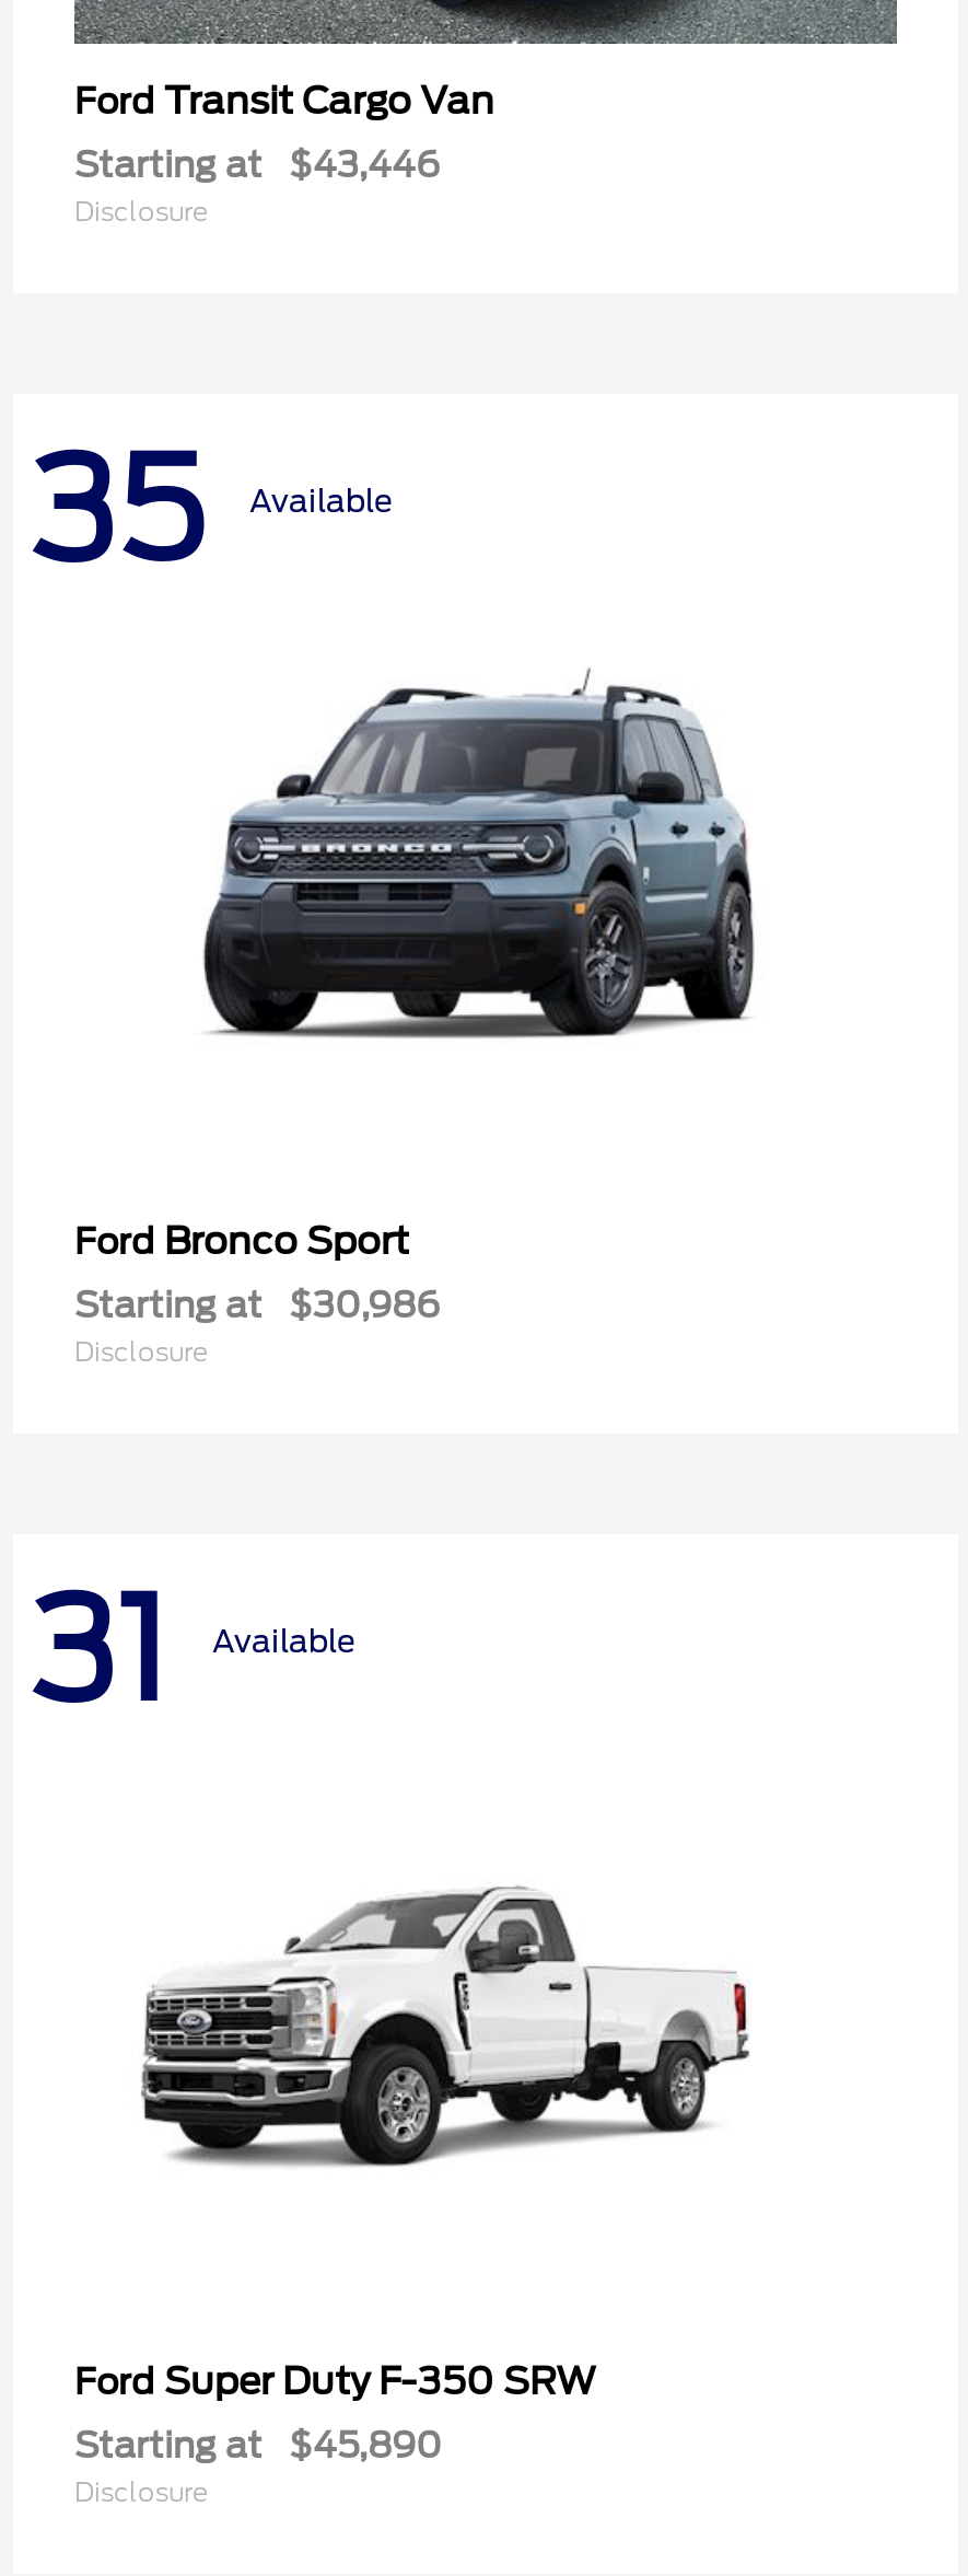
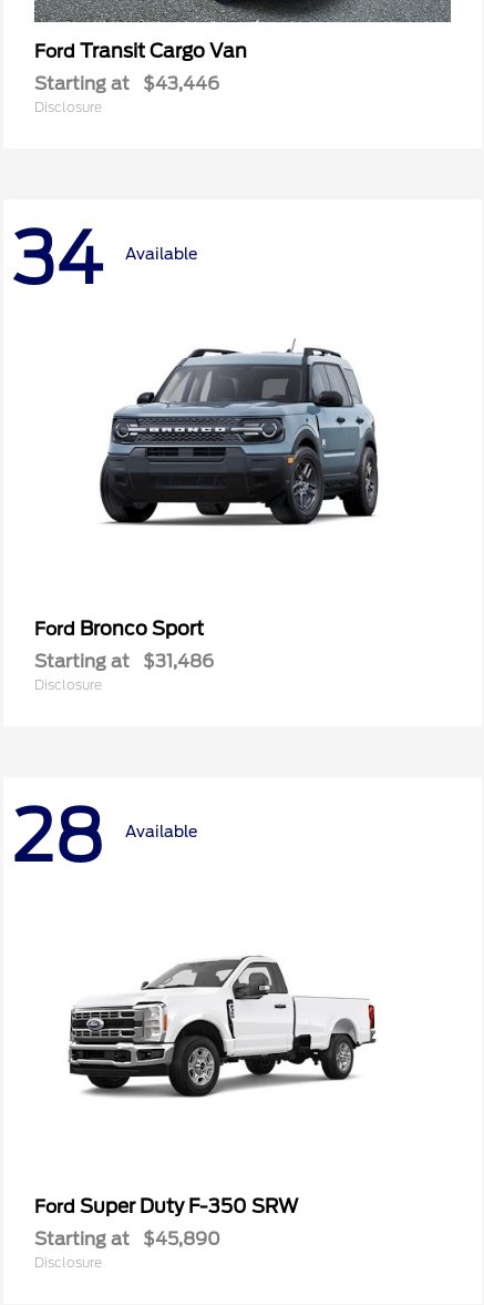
- 35 Available
+ 34 Available

- Starting at $30,986
+ Starting at $31,486

- 31 Available
+ 28 Available
